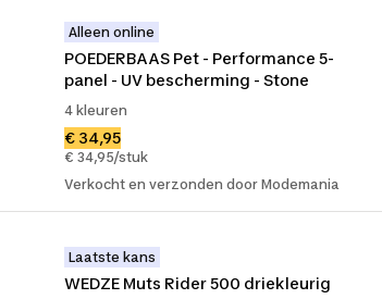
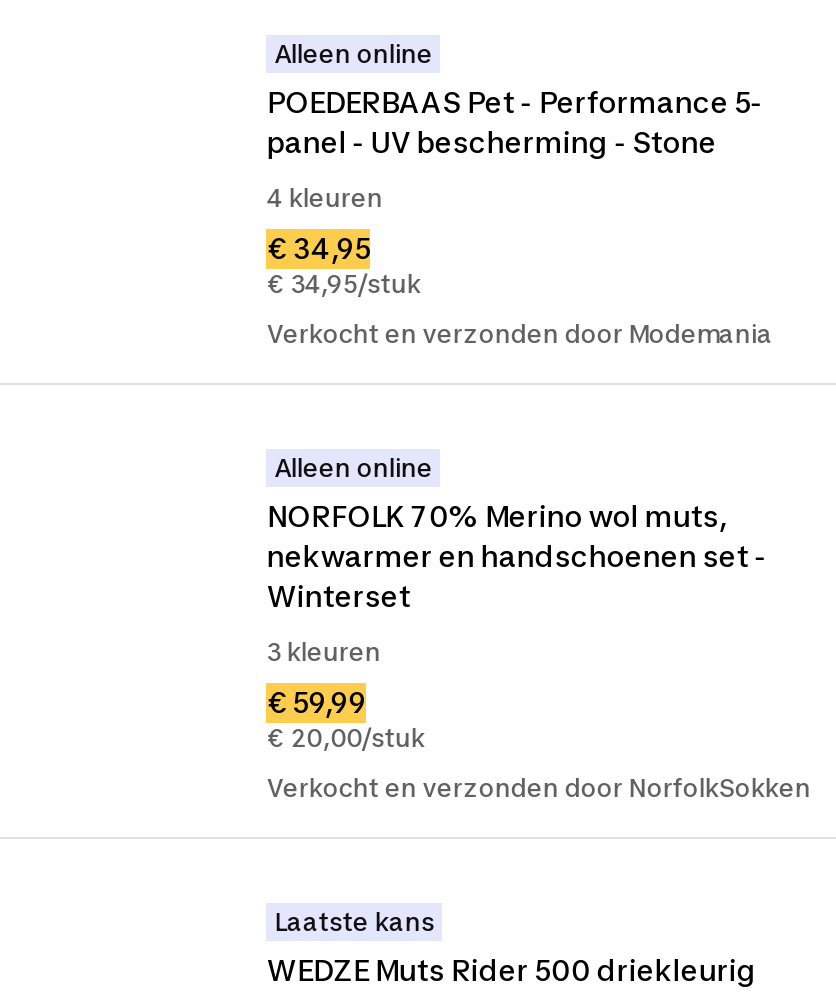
+ Alleen online
+ NORFOLK 70% Merino wol muts,
+ nekwarmer en handschoenen set -
+ Winterset
+ 3 kleuren
+ € 59,99
+ € 20,00/stuk
+ Verkocht en verzonden door NorfolkSokken
